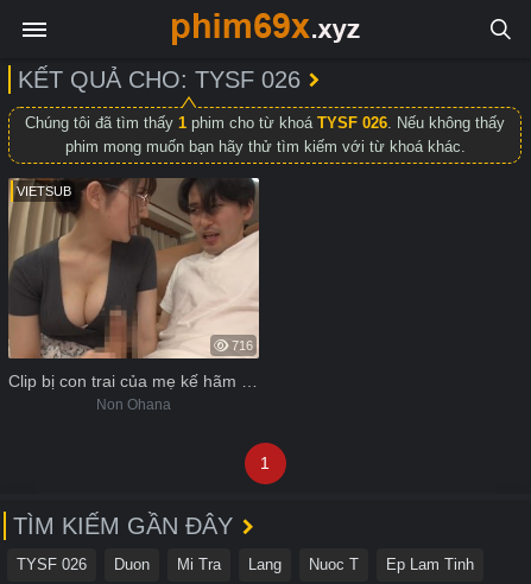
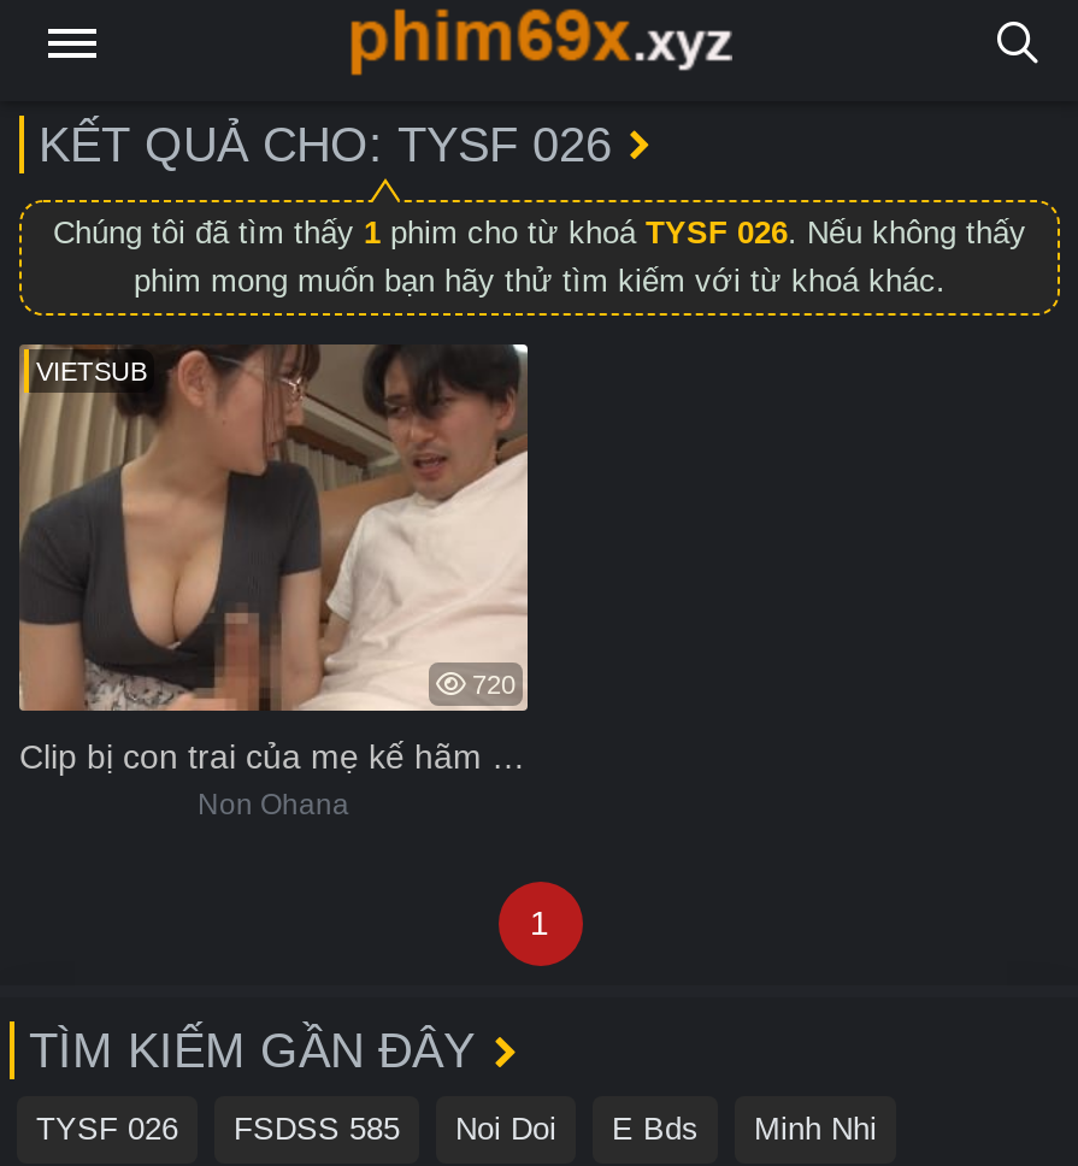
- 716
+ 720

- Duon
- Mi Tra
- Lang
- Nuoc T
- Ep Lam Tinh
+ FSDSS 585
+ Noi Doi
+ E Bds
+ Minh Nhi
